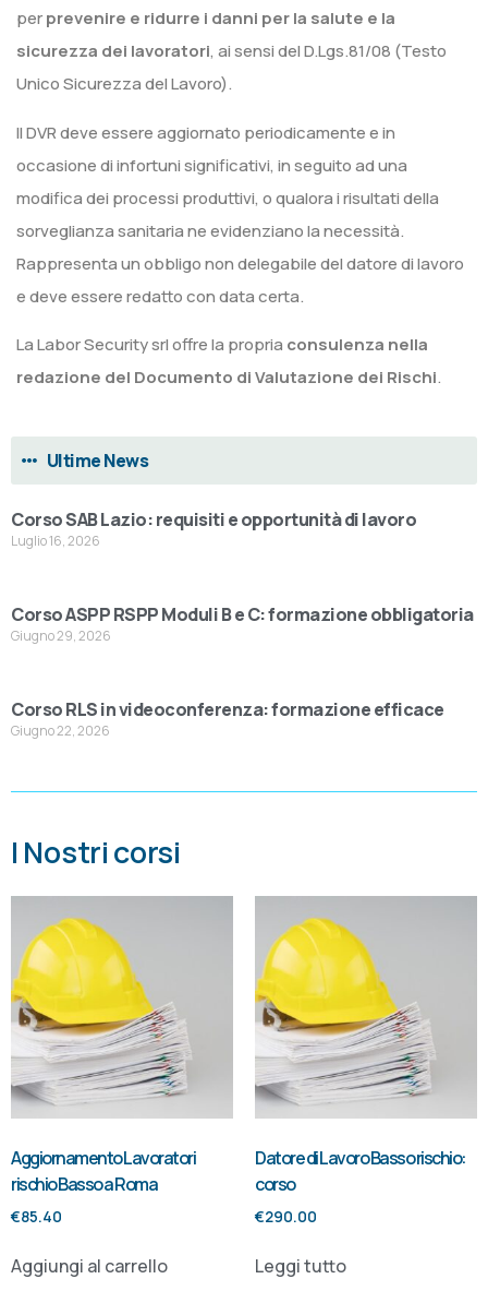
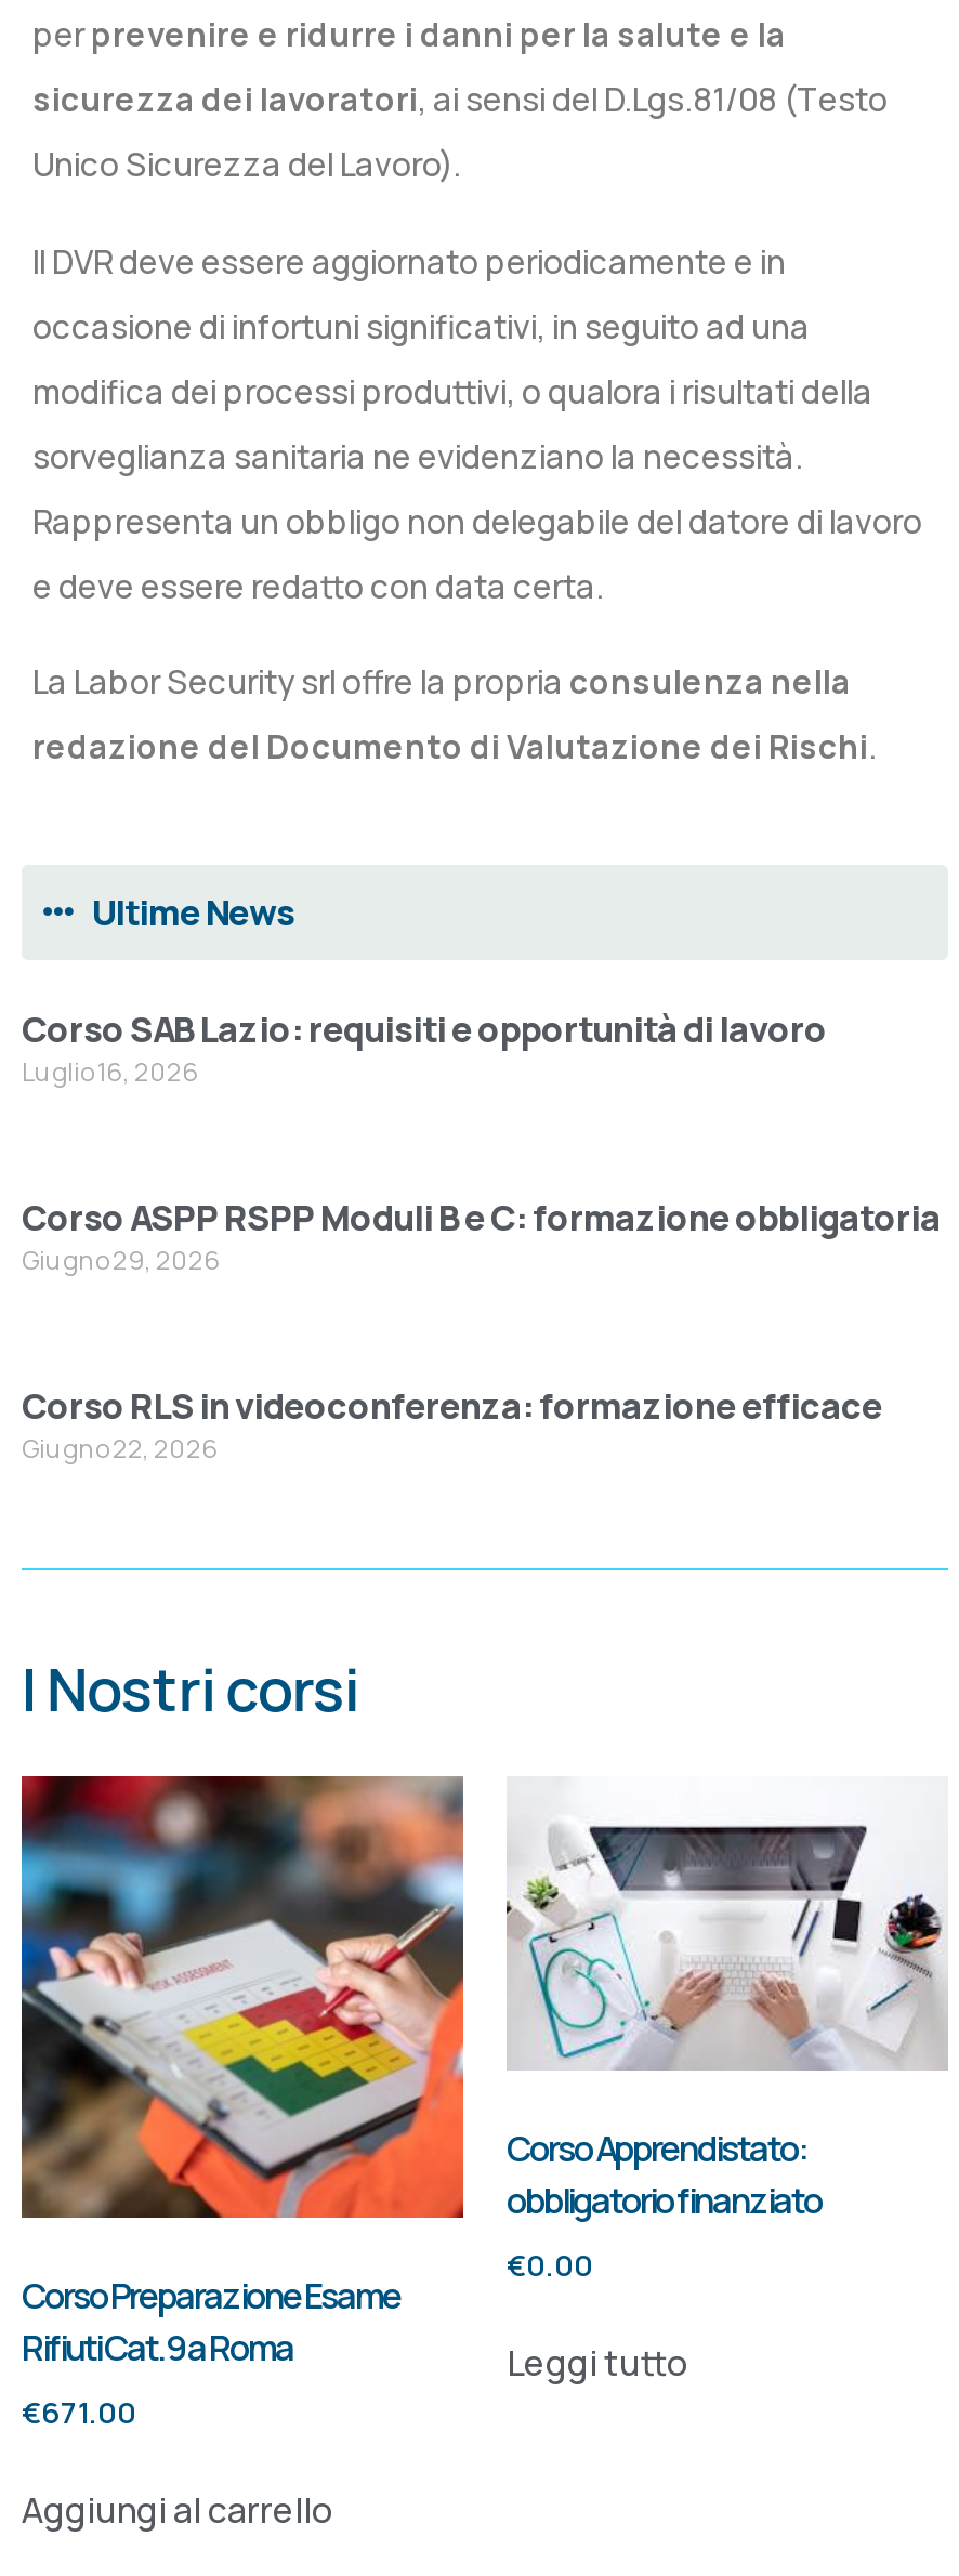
- [image]
- Aggiornamento Lavoratori
- rischio Basso a Roma
- €85.40
+ [image]
+ Corso Preparazione Esame
+ Rifiuti Cat. 9 a Roma
+ €671.00

- [image]
+ [image]

- Datore di Lavoro Basso rischio:
- corso
- €290.00
+ Corso Apprendistato:
+ obbligatorio finanziato
+ €0.00

moved up: Leggi tutto
